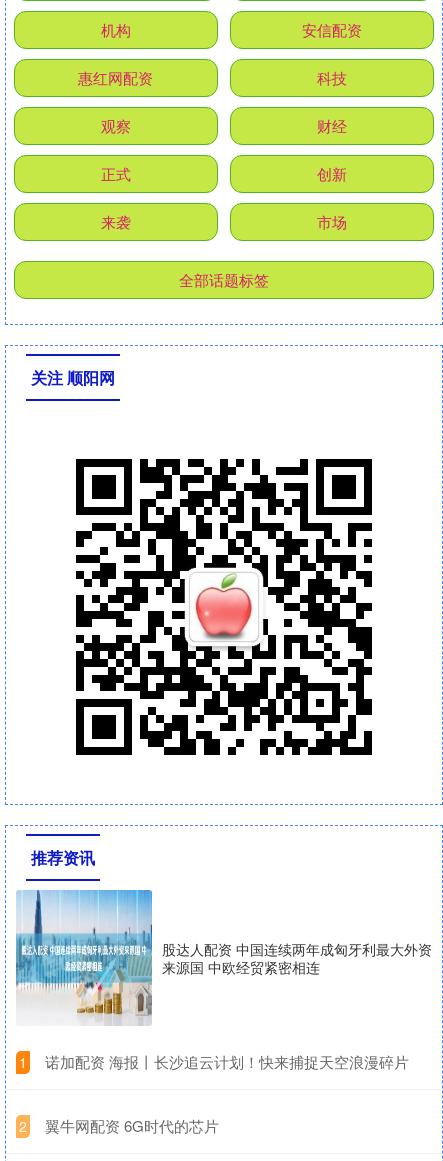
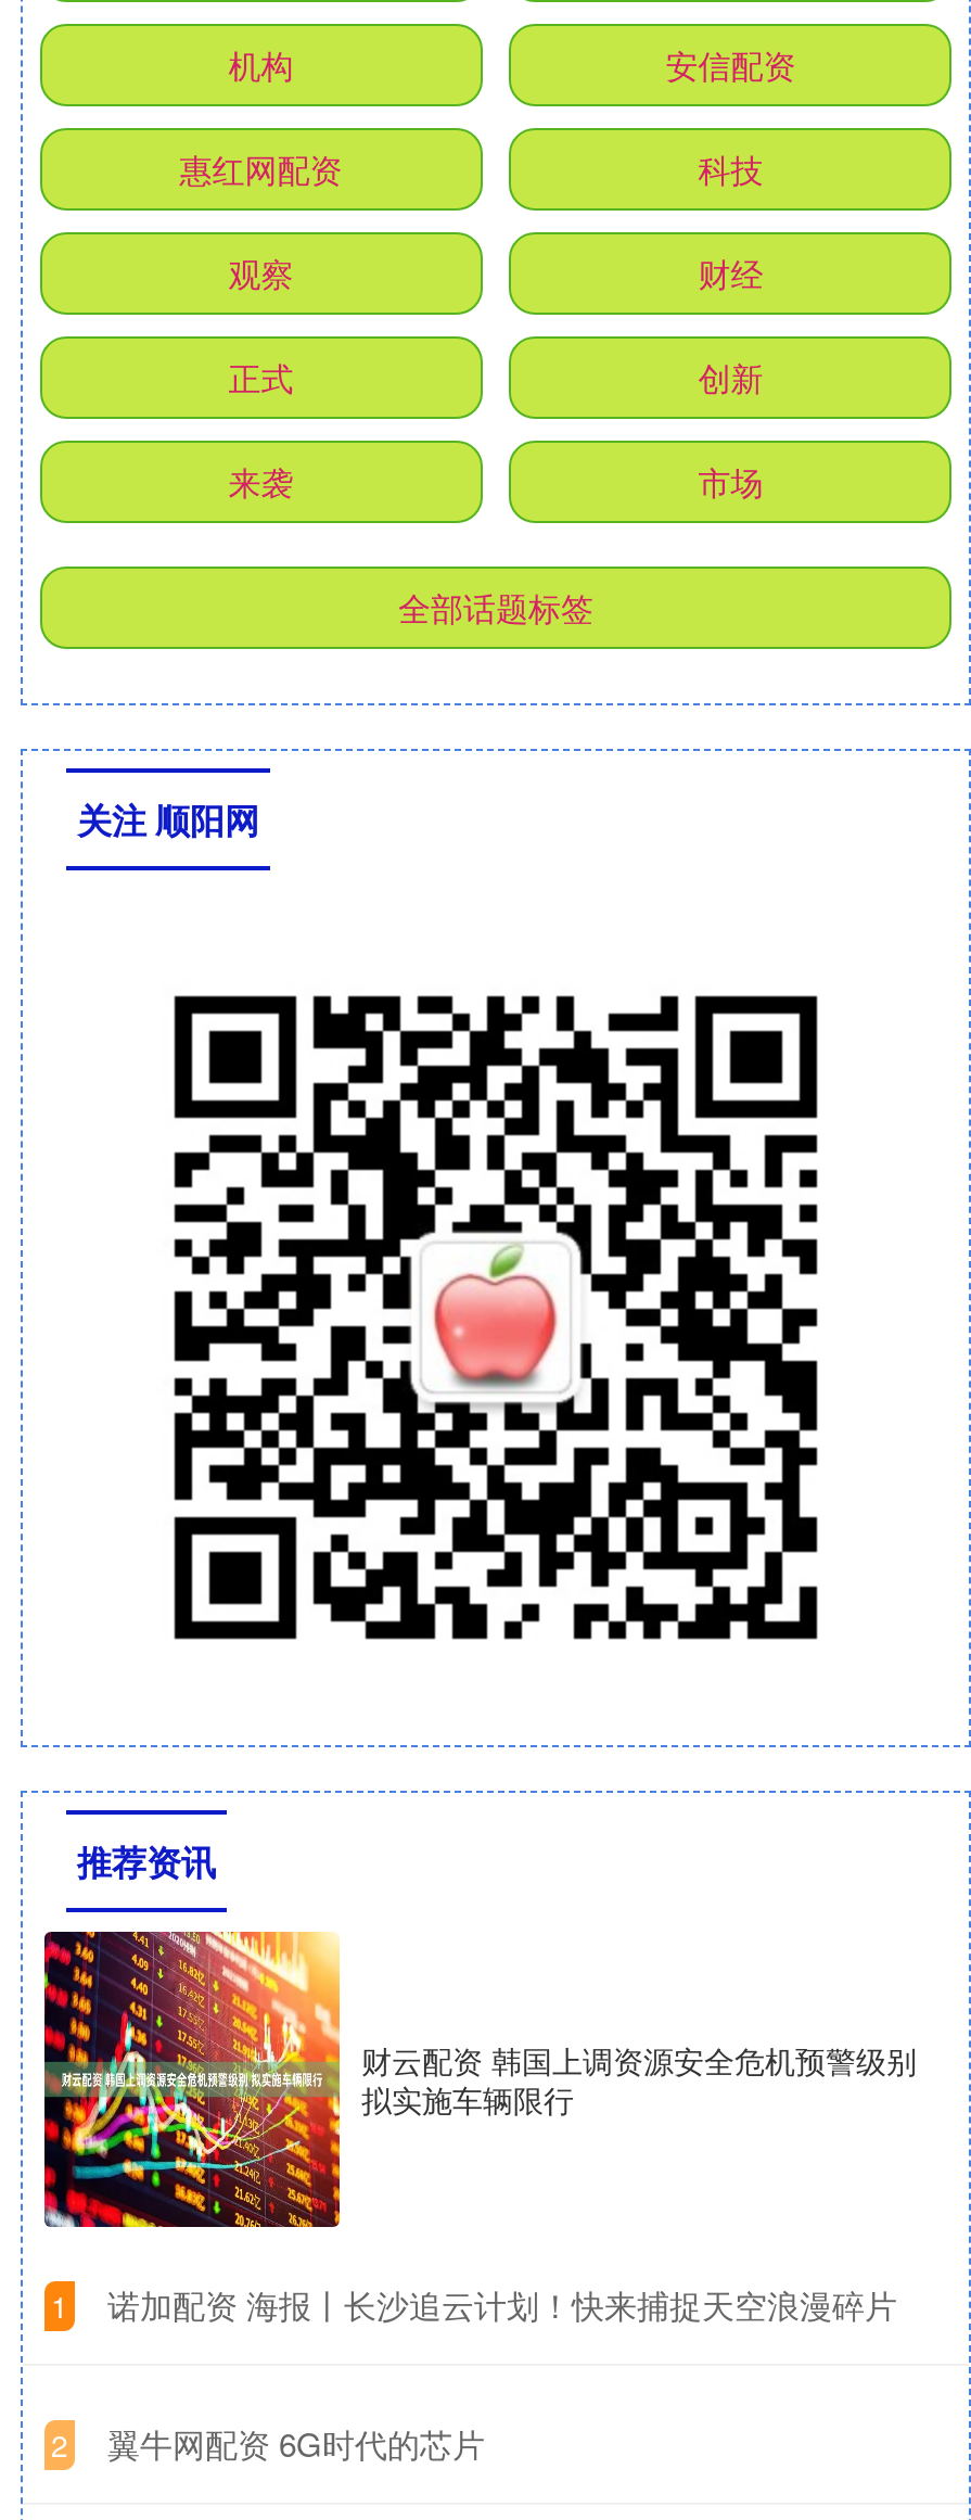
- [image]
- 股达人配资 中国连续两年成匈牙利最大外资
- 来源国 中欧经贸紧密相连
+ [image]
+ 财云配资 韩国上调资源安全危机预警级别
+ 拟实施车辆限行
